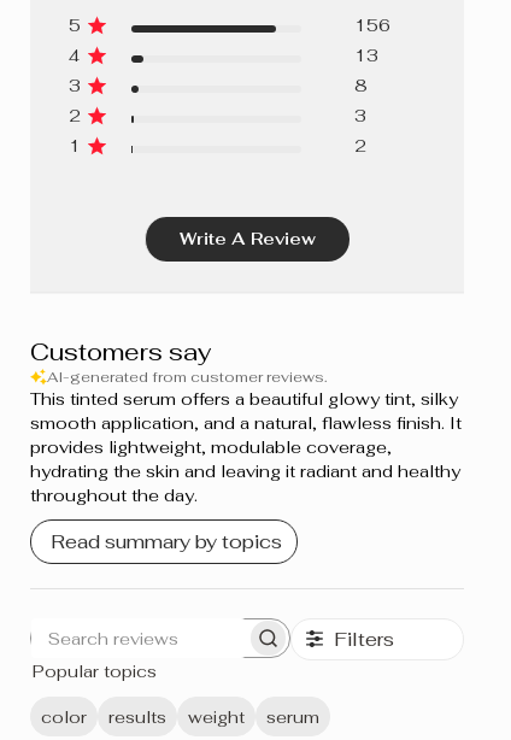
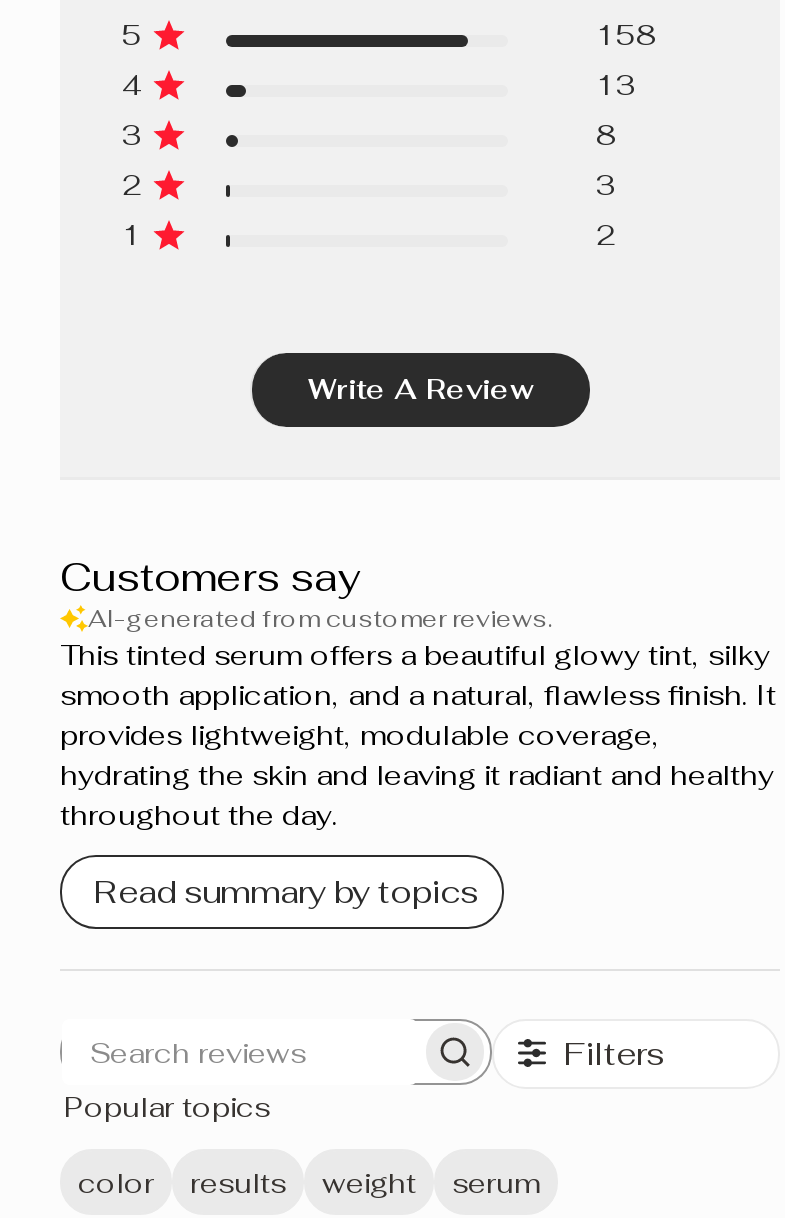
- 156
+ 158
